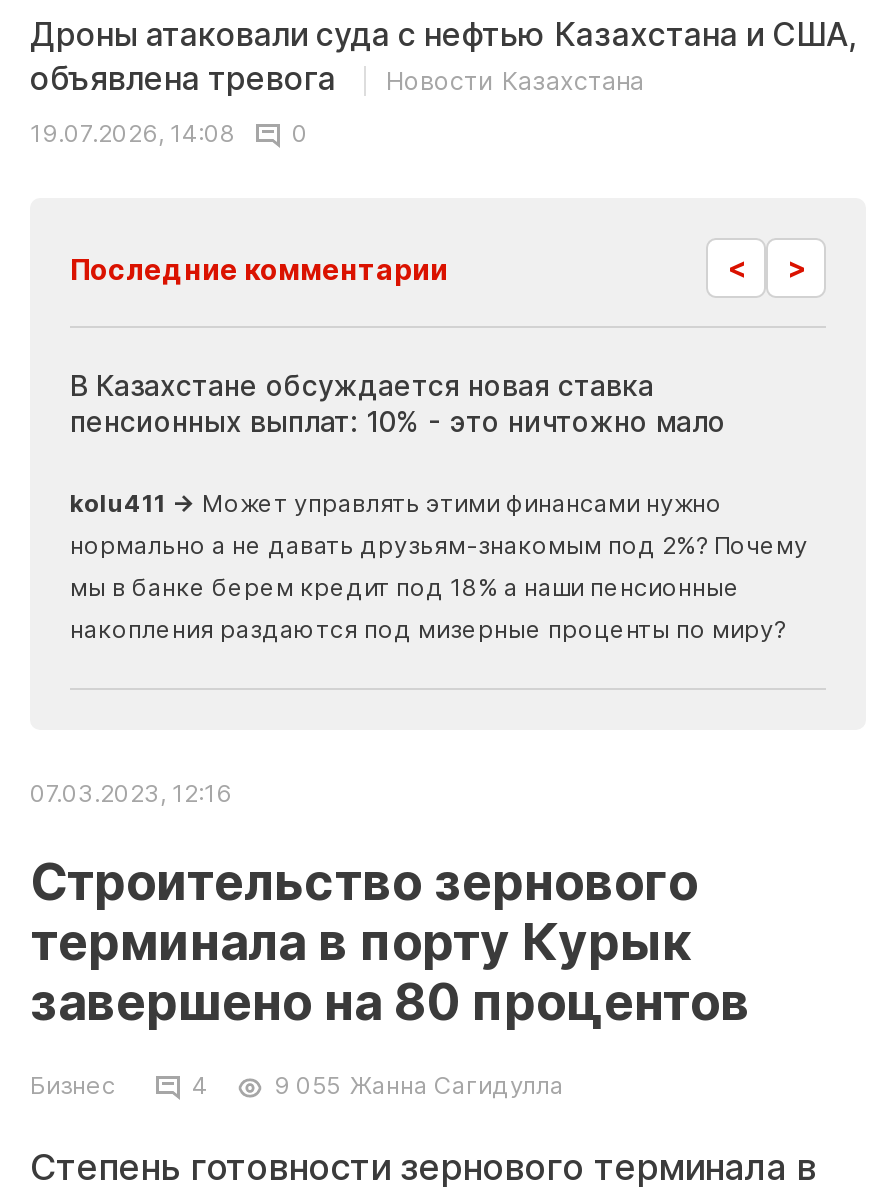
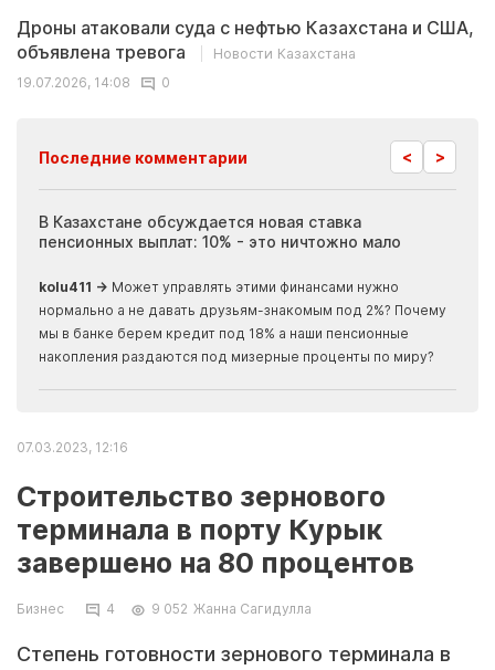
- 9 055 Жанна Сагидулла
+ 9 052 Жанна Сагидулла
